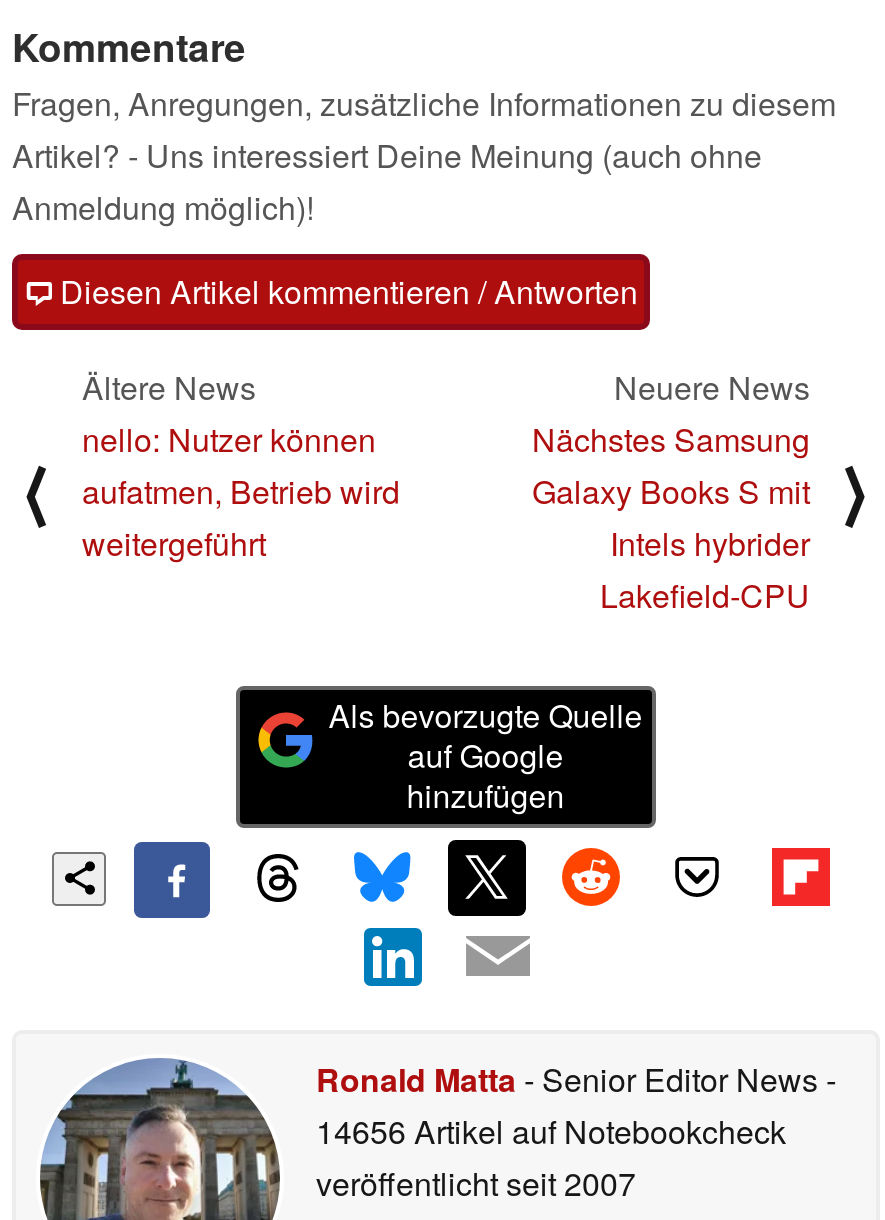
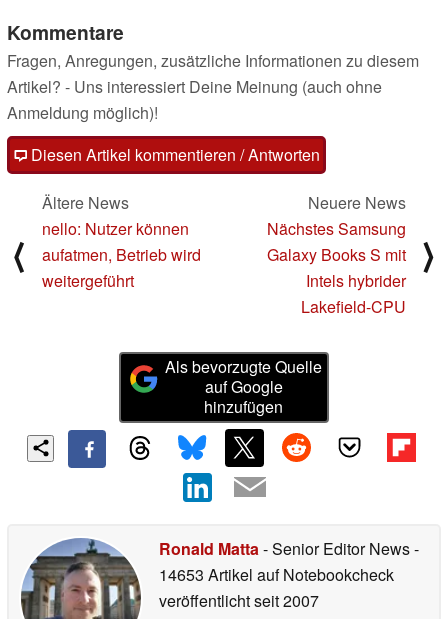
- 14656 Artikel auf Notebookcheck
+ 14653 Artikel auf Notebookcheck
